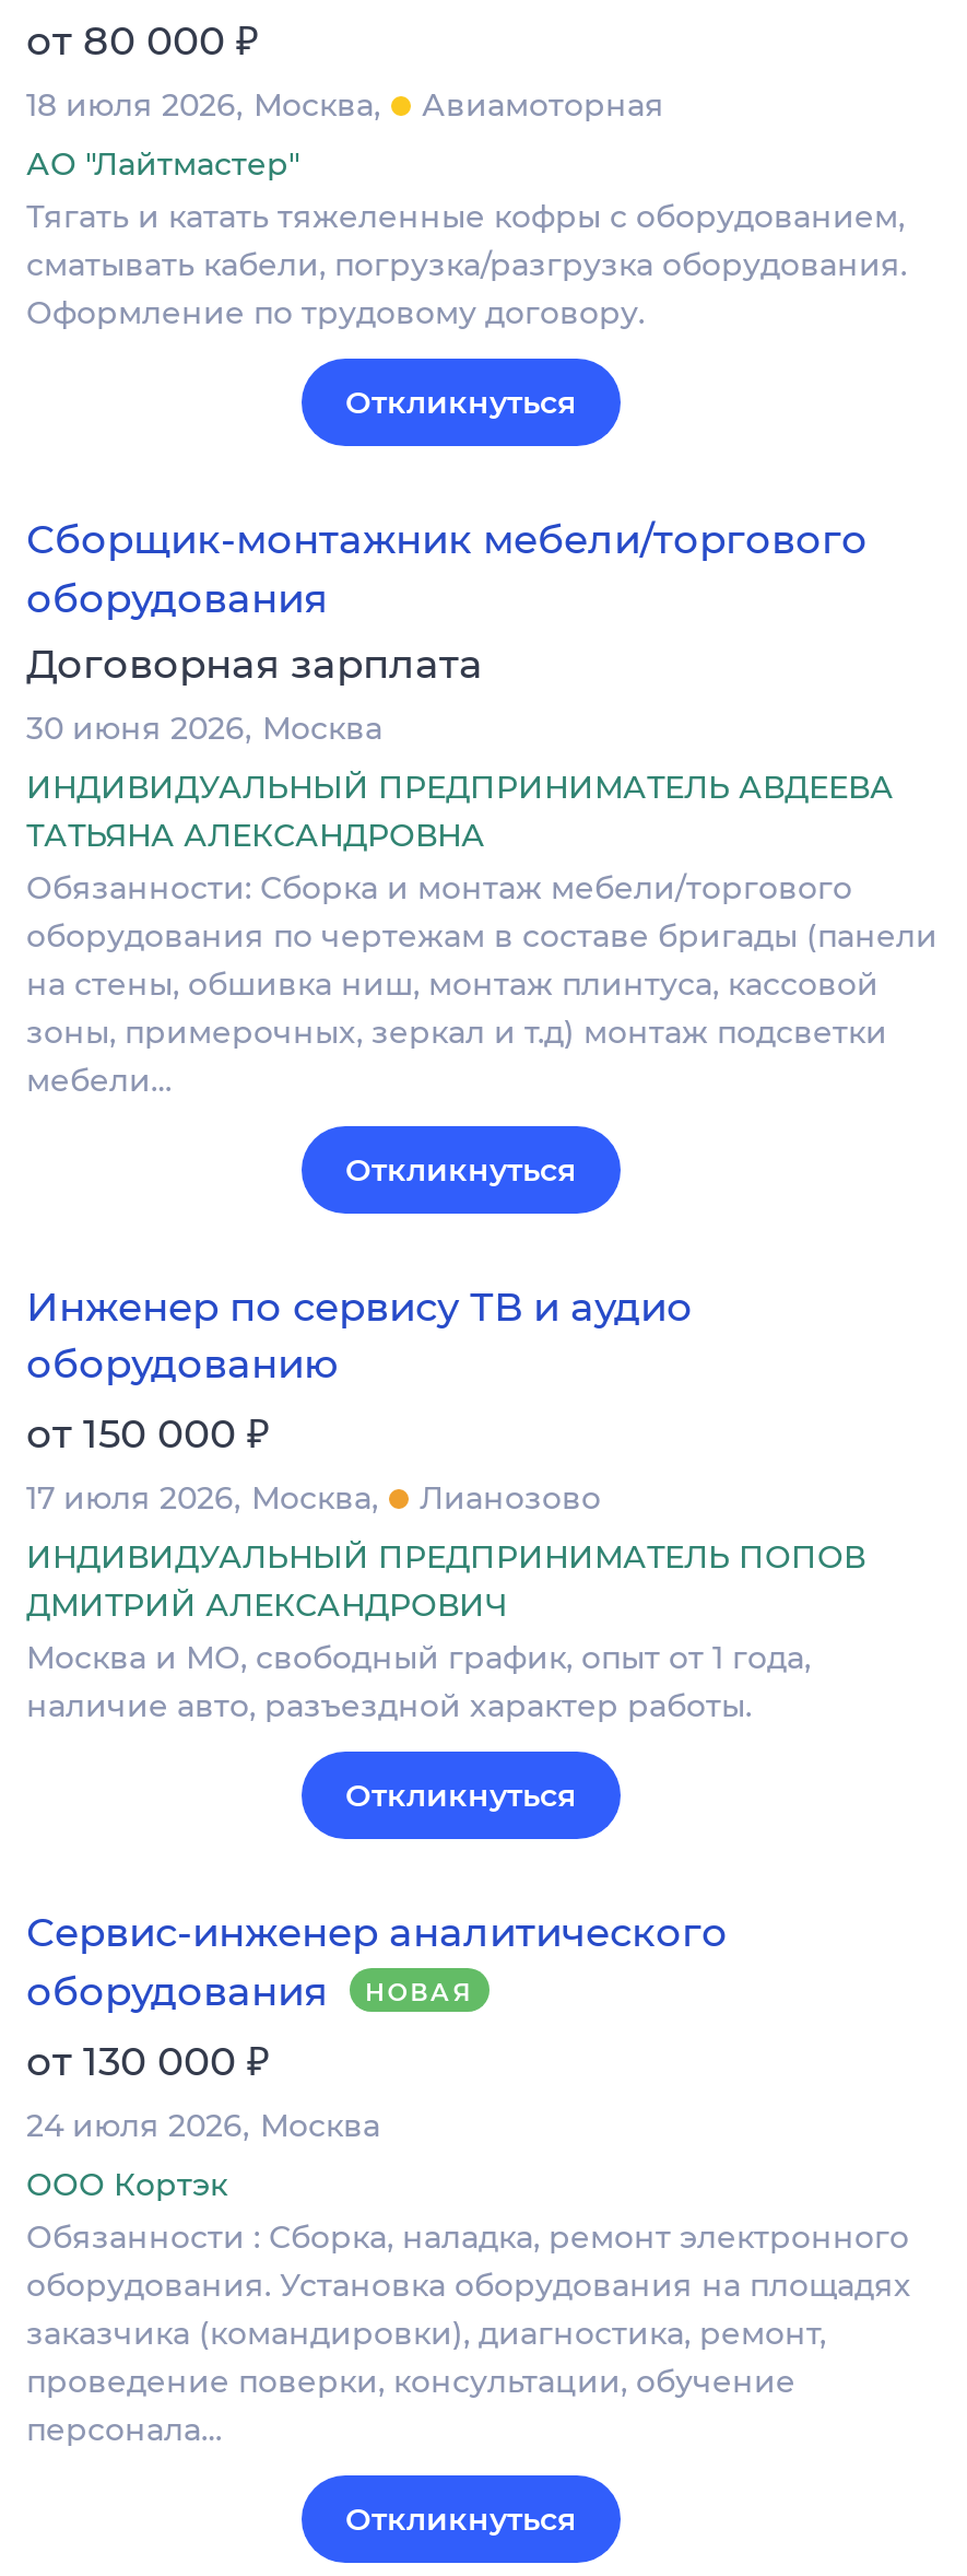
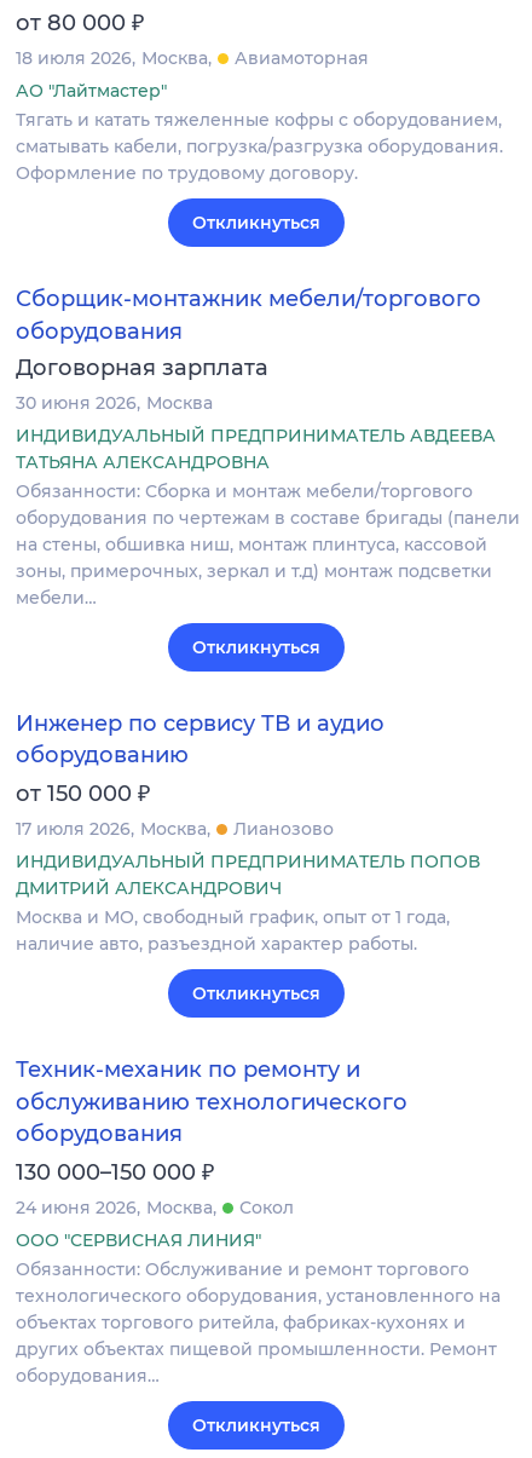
- Сервис-инженер аналитического
+ Техник-механик по ремонту и
+ обслуживанию технологического

- НОВАЯ
- от 130 000 ₽
- 24 июля 2026 Москва
+ 130 000–150 000 ₽
+ 24 июня 2026 Москва
+ Сокол

- ООО Кортэк
- Обязанности : Сборка, наладка, ремонт электронного
- оборудования. Установка оборудования на площадях
- заказчика (командировки), диагностика, ремонт,
- проведение поверки, консультации, обучение
- персонала…
+ ООО "СЕРВИСНАЯ ЛИНИЯ"
+ Обязанности: Обслуживание и ремонт торгового
+ технологического оборудования, установленного на
+ объектах торгового ритейла, фабриках-кухонях и
+ других объектах пищевой промышленности. Ремонт
+ оборудования…
